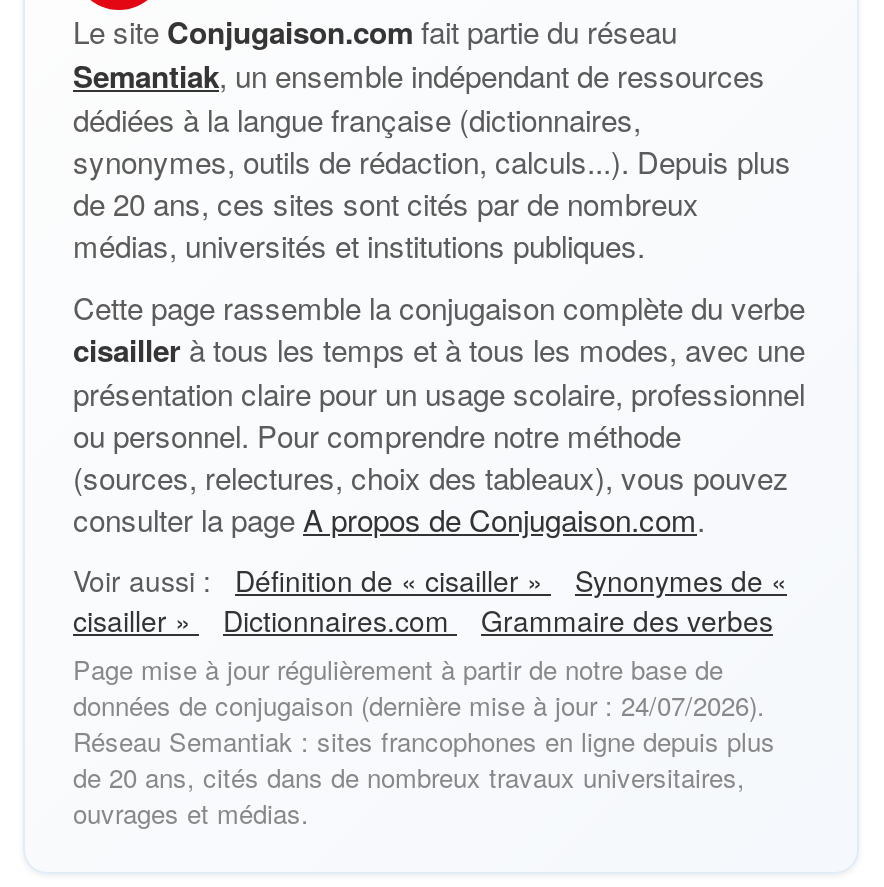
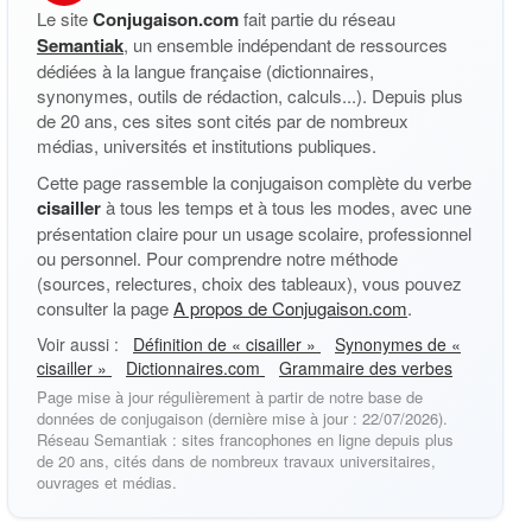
- données de conjugaison (dernière mise à jour : 24/07/2026).
+ données de conjugaison (dernière mise à jour : 22/07/2026).
